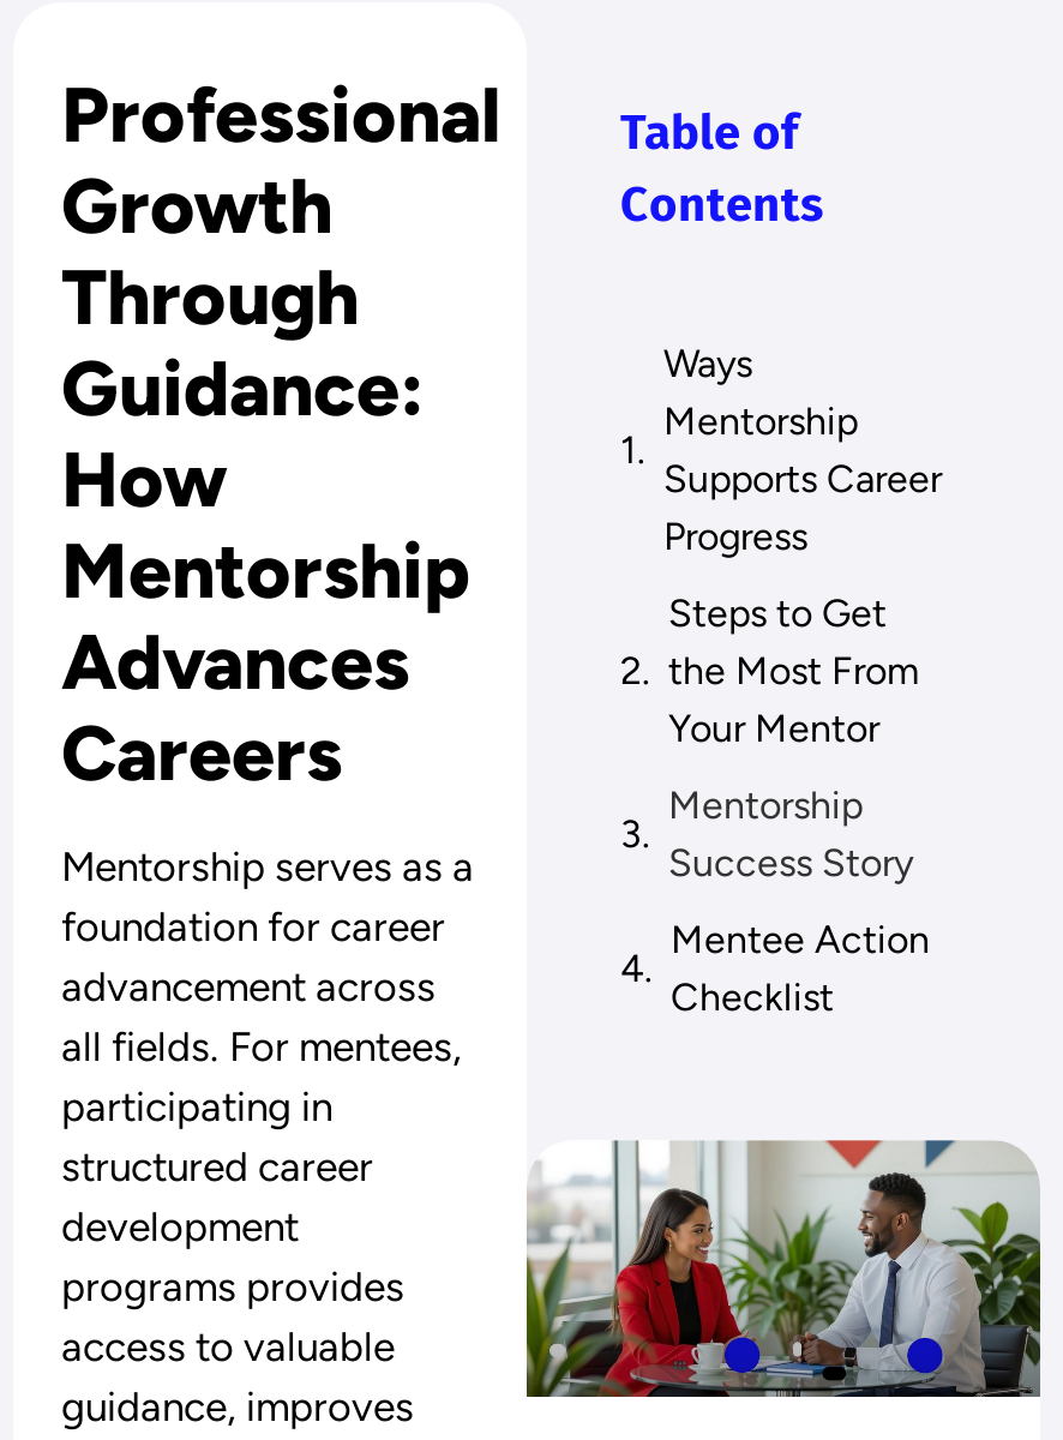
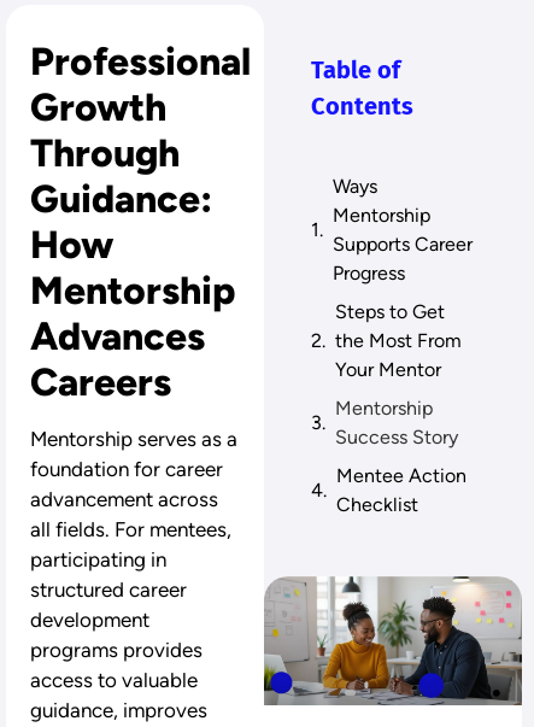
- [image]
+ [image]
